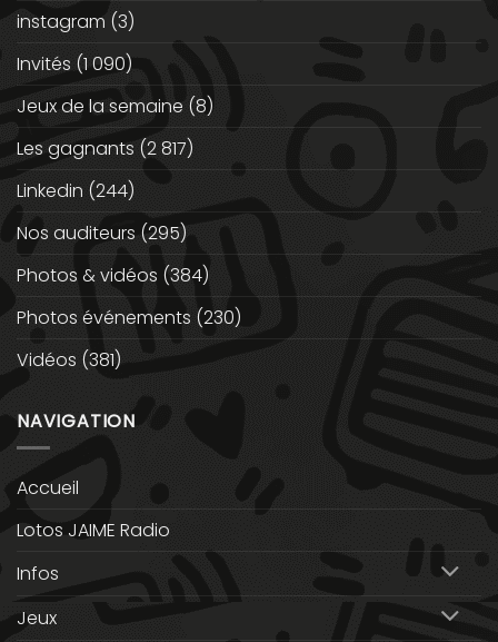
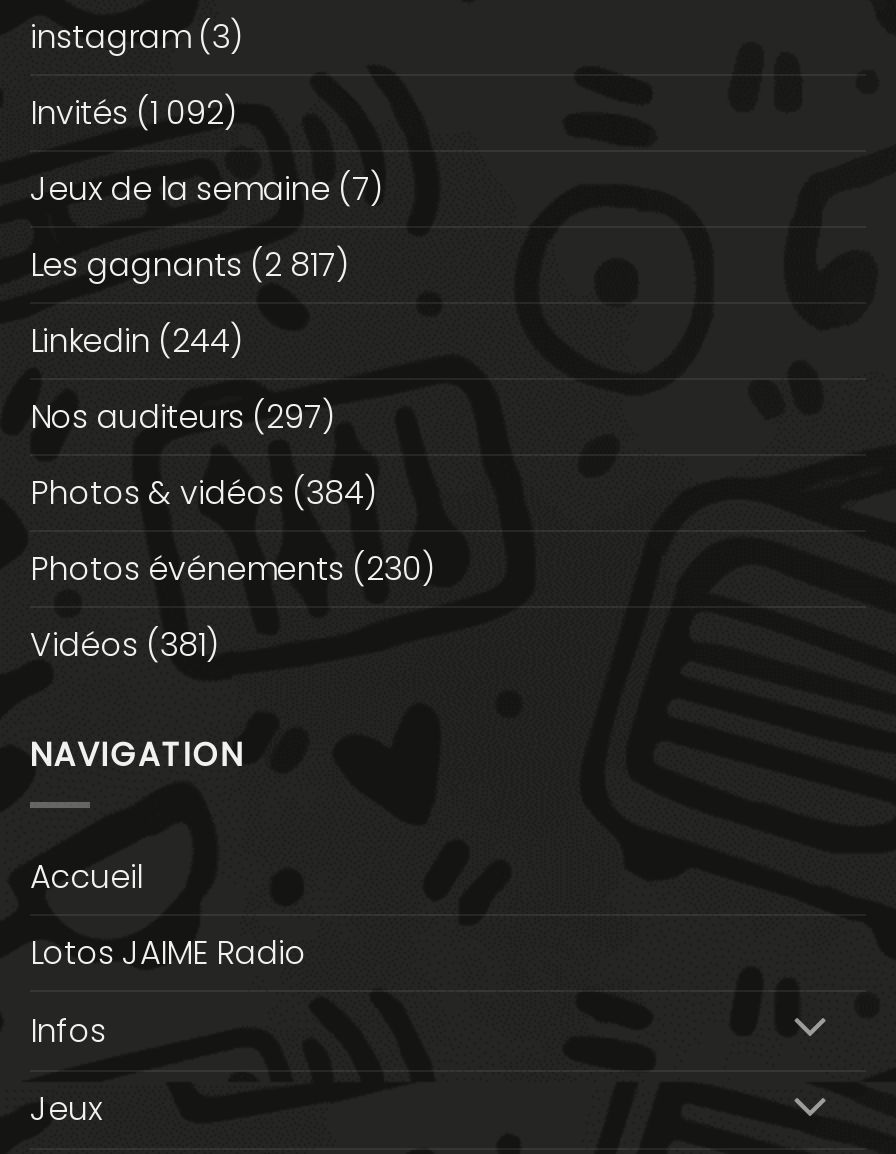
- Invités (1 090)
+ Invités (1 092)

- Jeux de la semaine (8)
+ Jeux de la semaine (7)

- Nos auditeurs (295)
+ Nos auditeurs (297)
